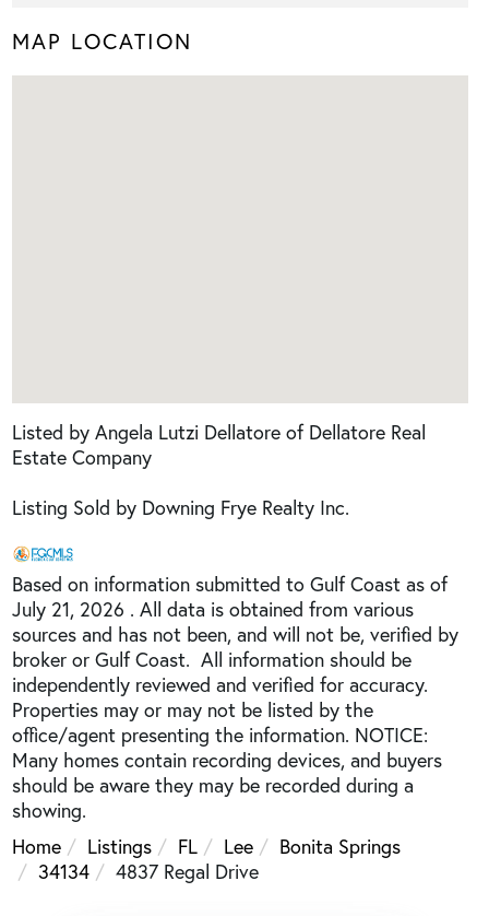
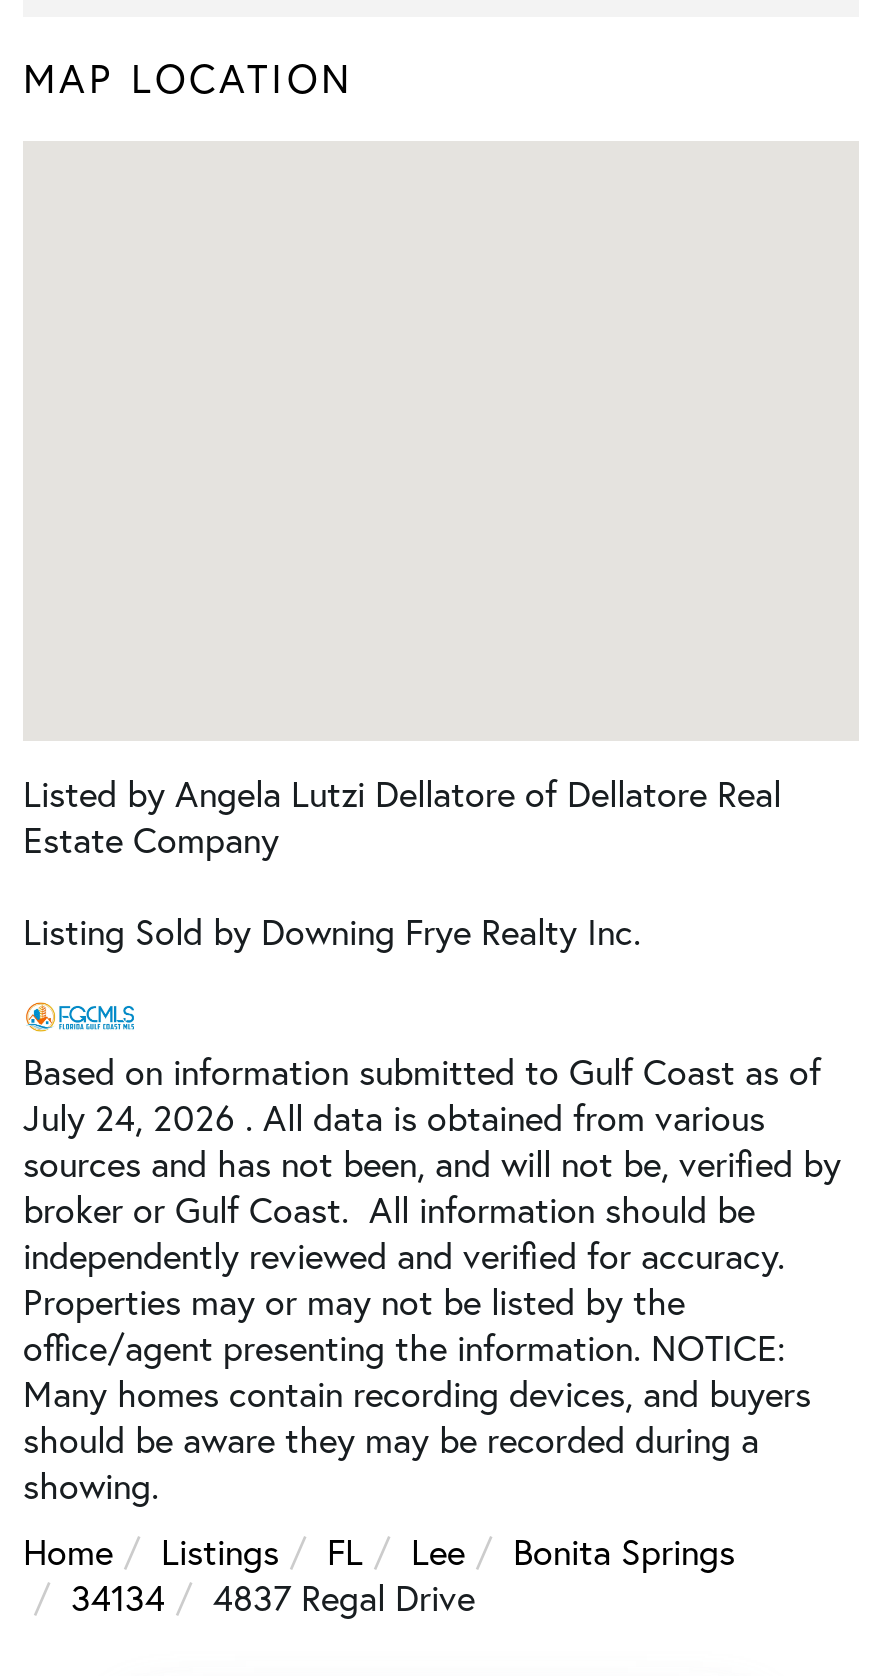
- July 21, 2026 . All data is obtained from various
+ July 24, 2026 . All data is obtained from various
